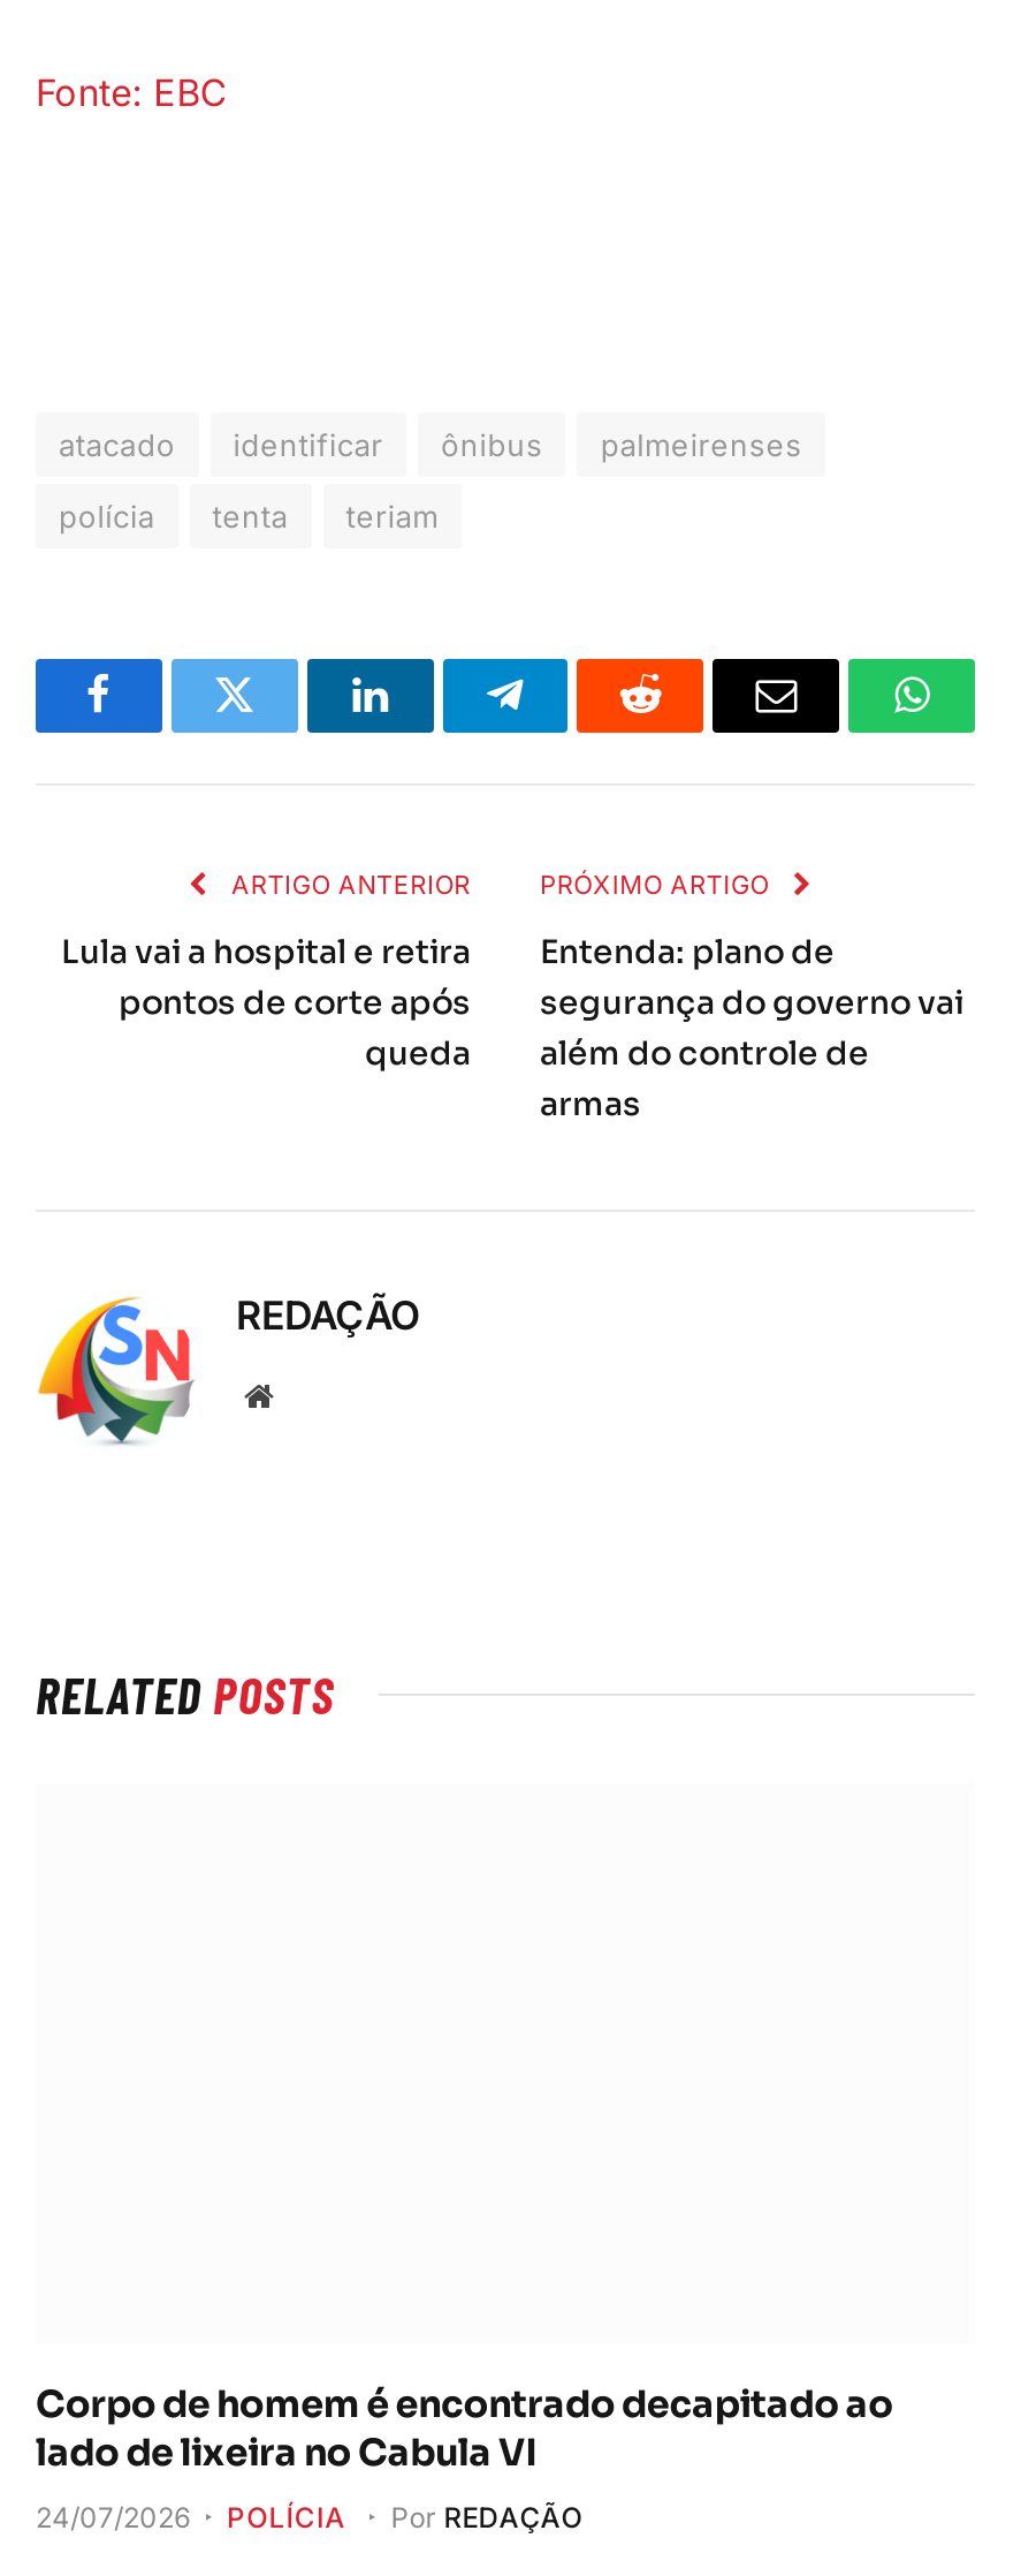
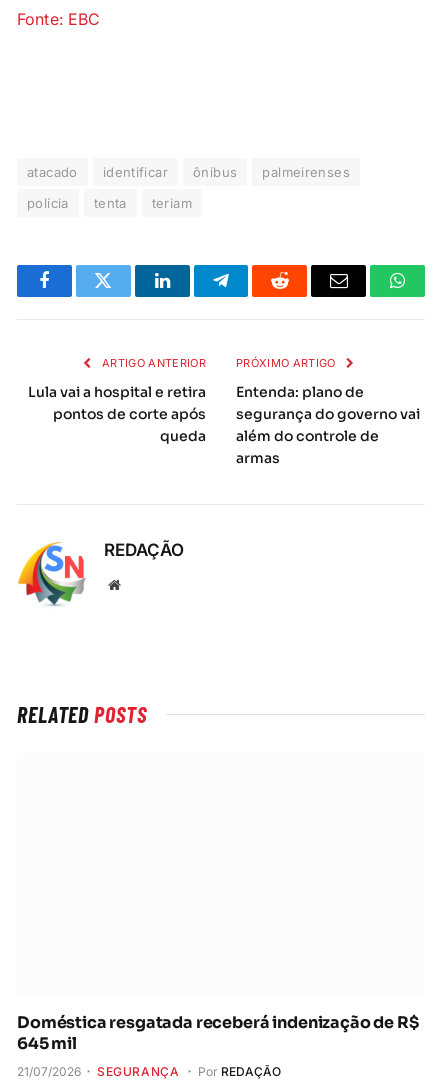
- Corpo de homem é encontrado decapitado ao
- lado de lixeira no Cabula VI
+ Doméstica resgatada receberá indenização de R$
+ 645 mil

- 24/07/2026
- POLÍCIA
+ 21/07/2026
+ SEGURANÇA
